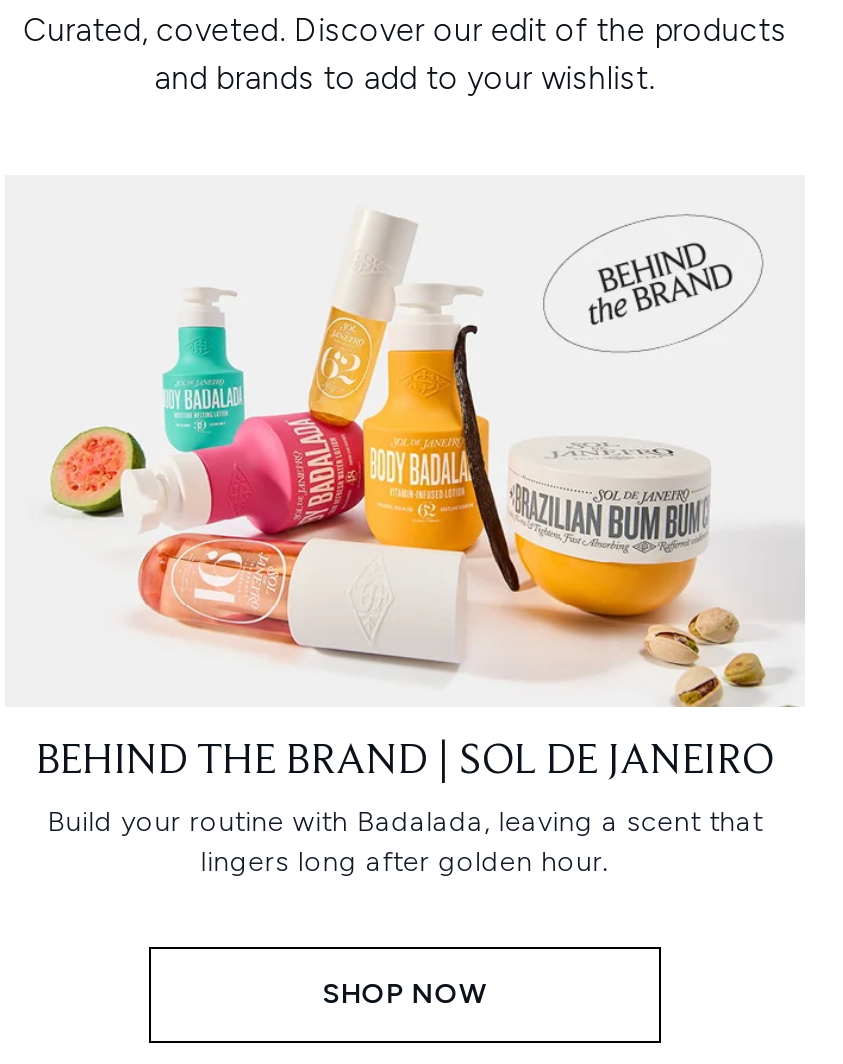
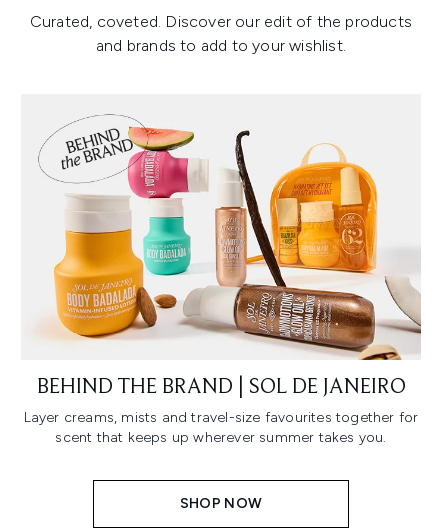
- [image]
+ [image]

- Build your routine with Badalada, leaving a scent that
- lingers long after golden hour.
+ Layer creams, mists and travel-size favourites together for
+ scent that keeps up wherever summer takes you.
